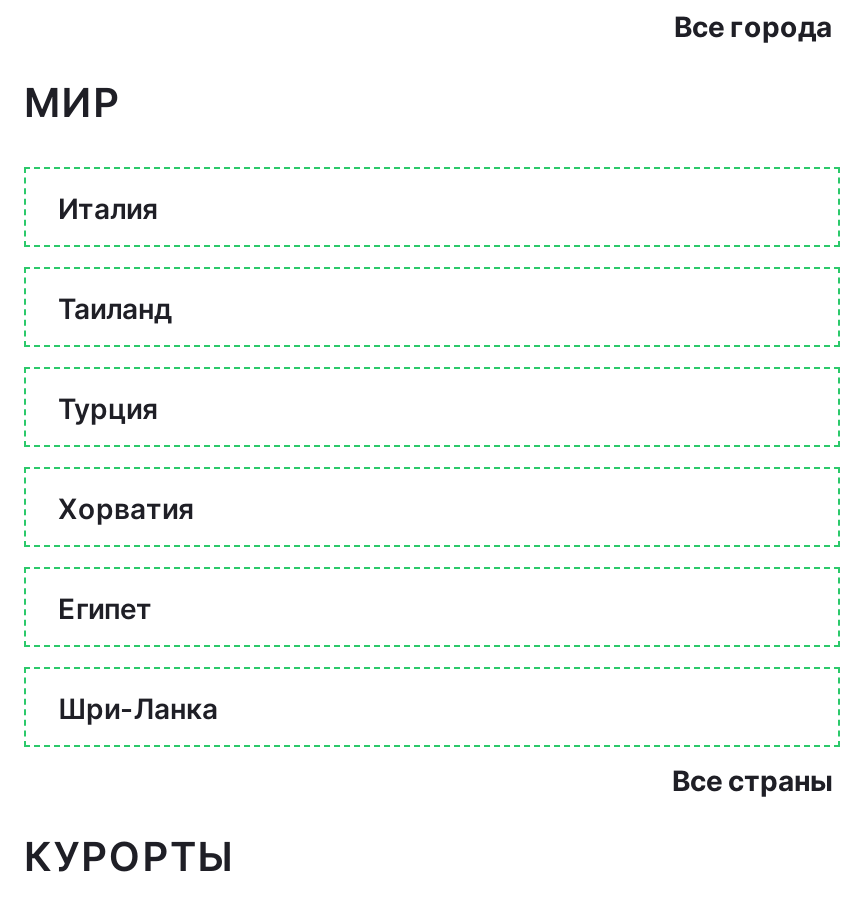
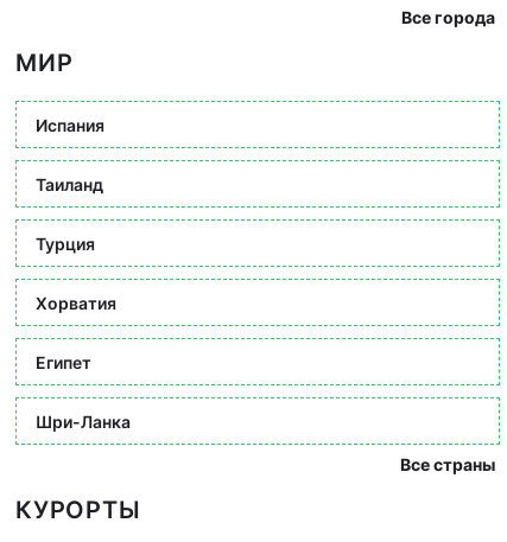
- Италия
+ Испания
